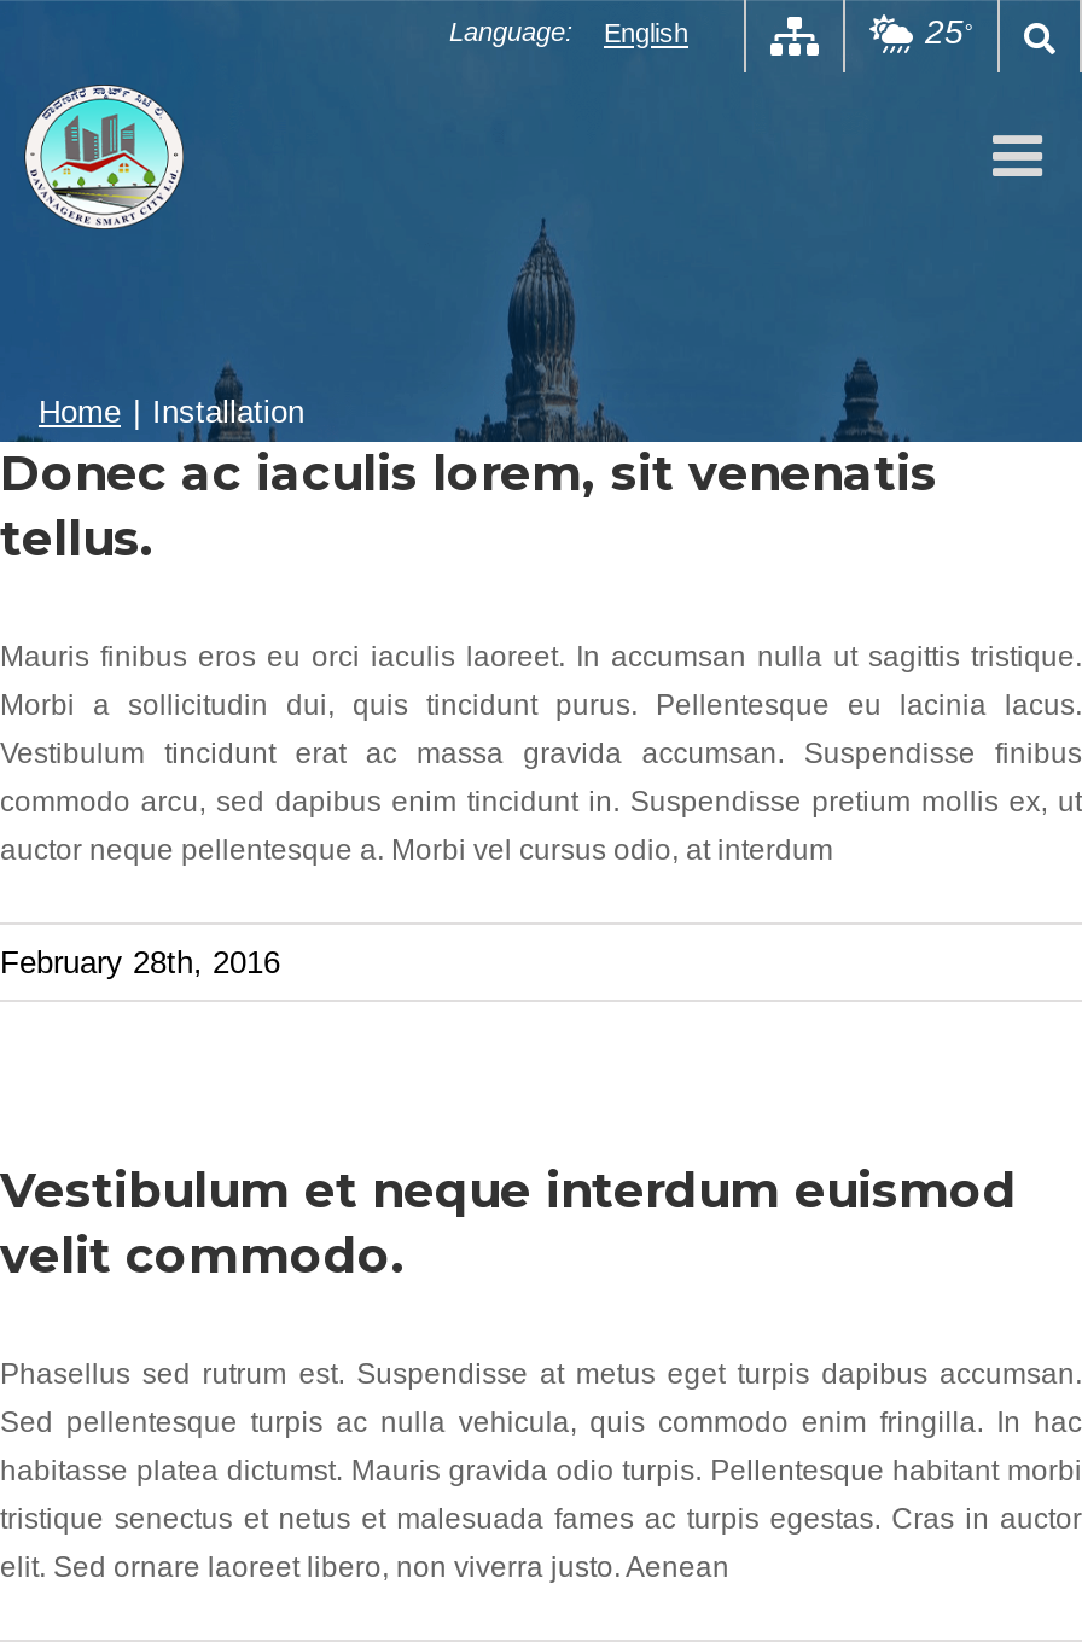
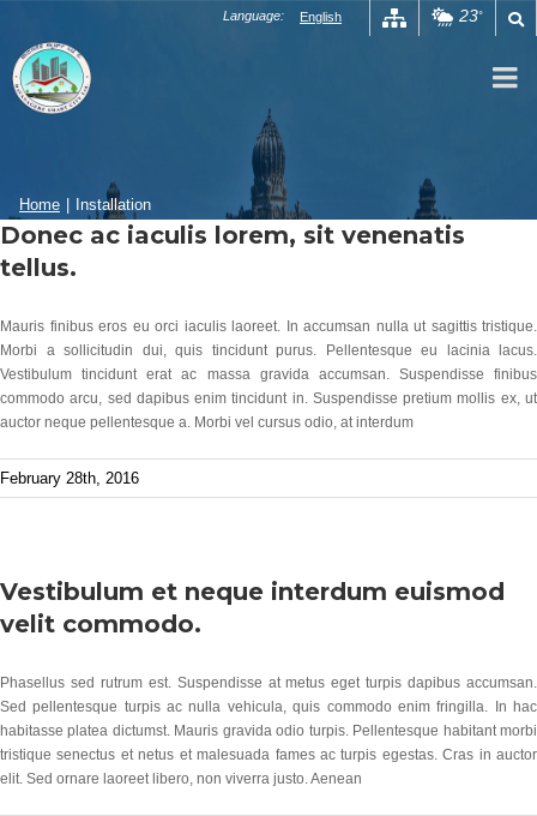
- 25°
+ 23°
